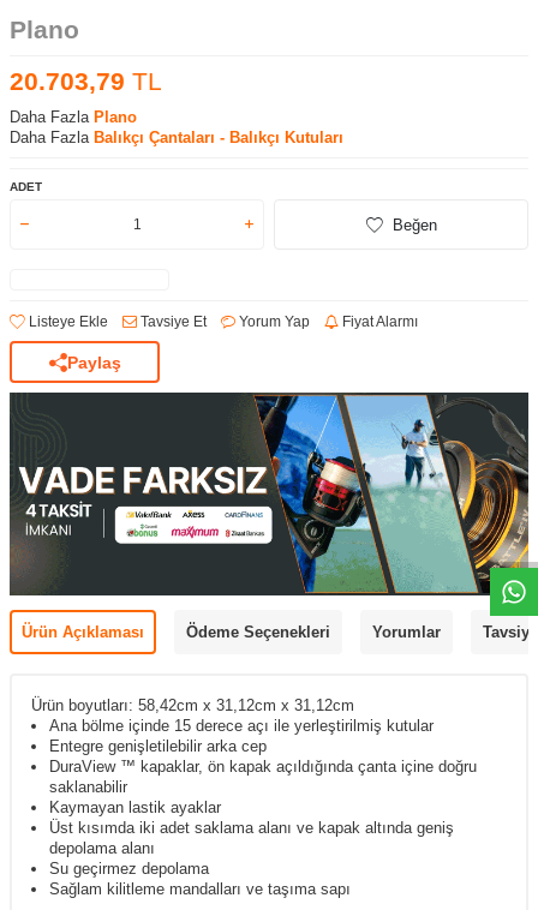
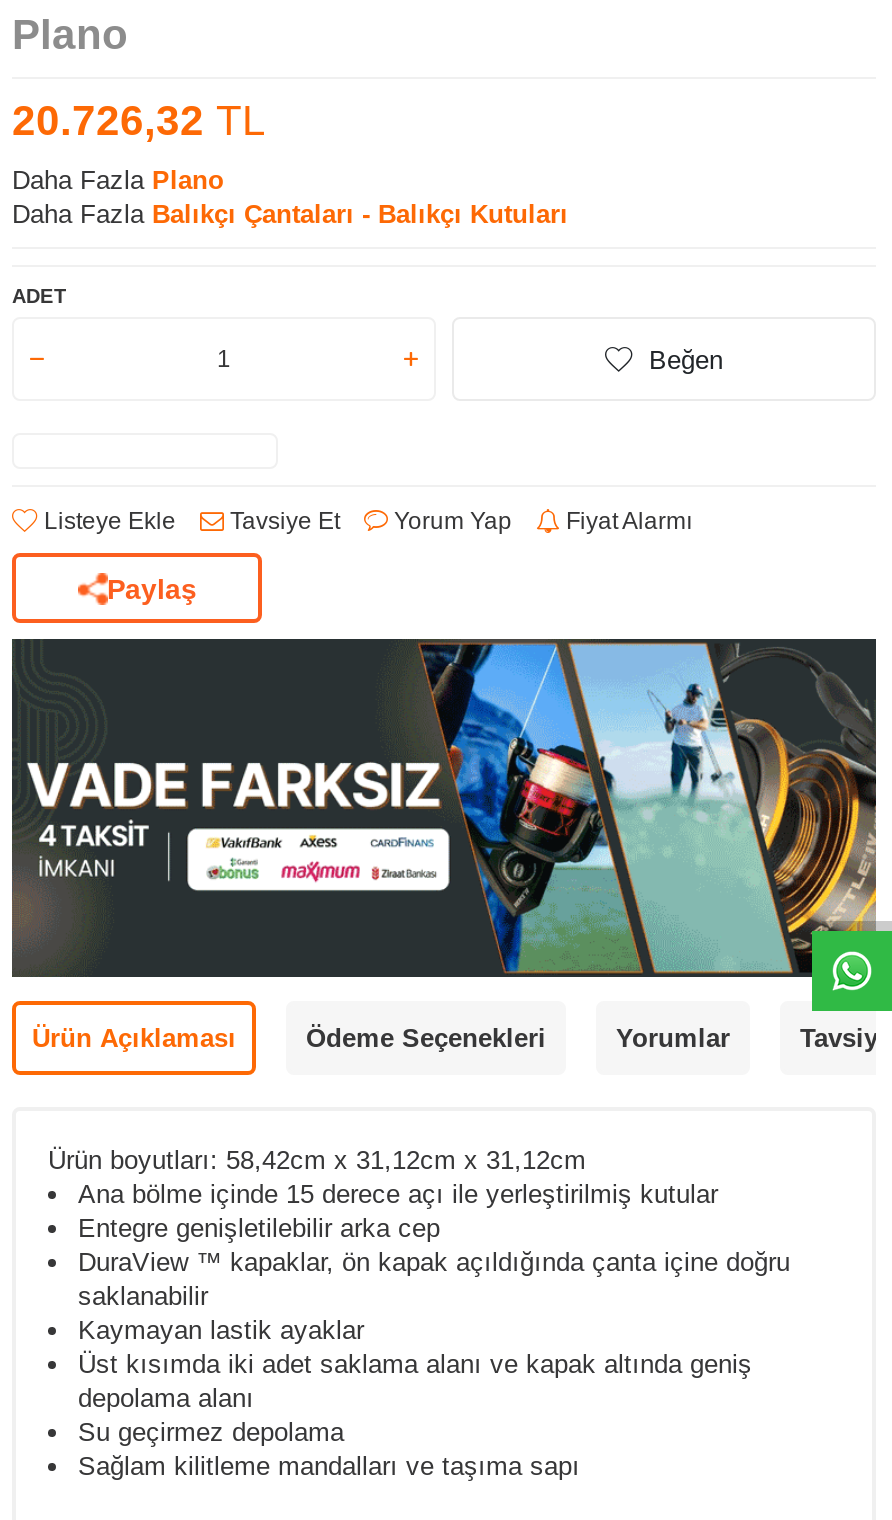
- 20.703,79 TL
+ 20.726,32 TL
